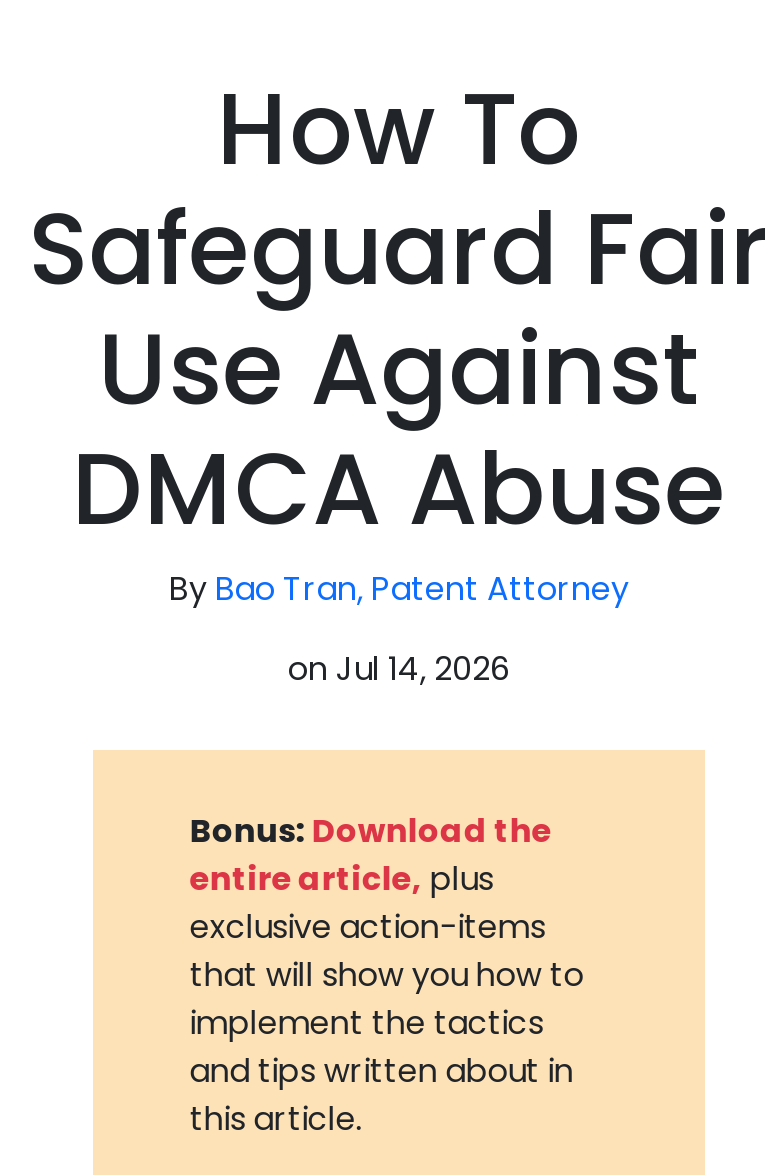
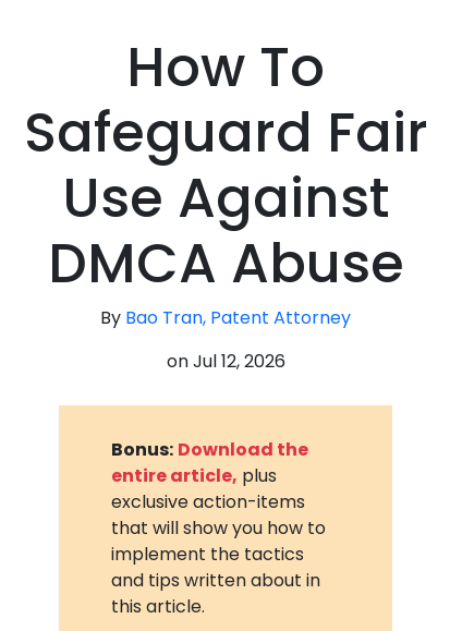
- on Jul 14, 2026
+ on Jul 12, 2026
